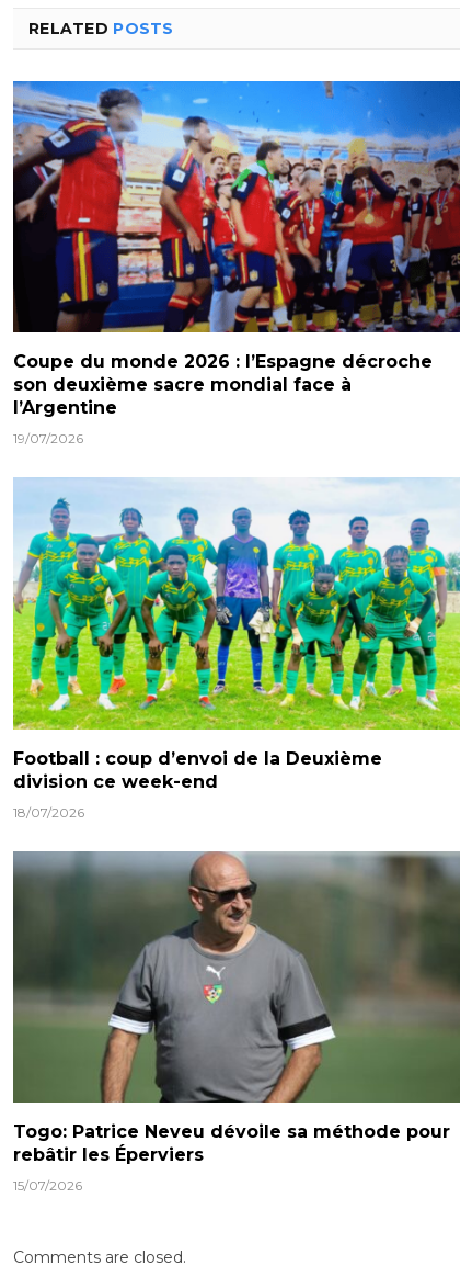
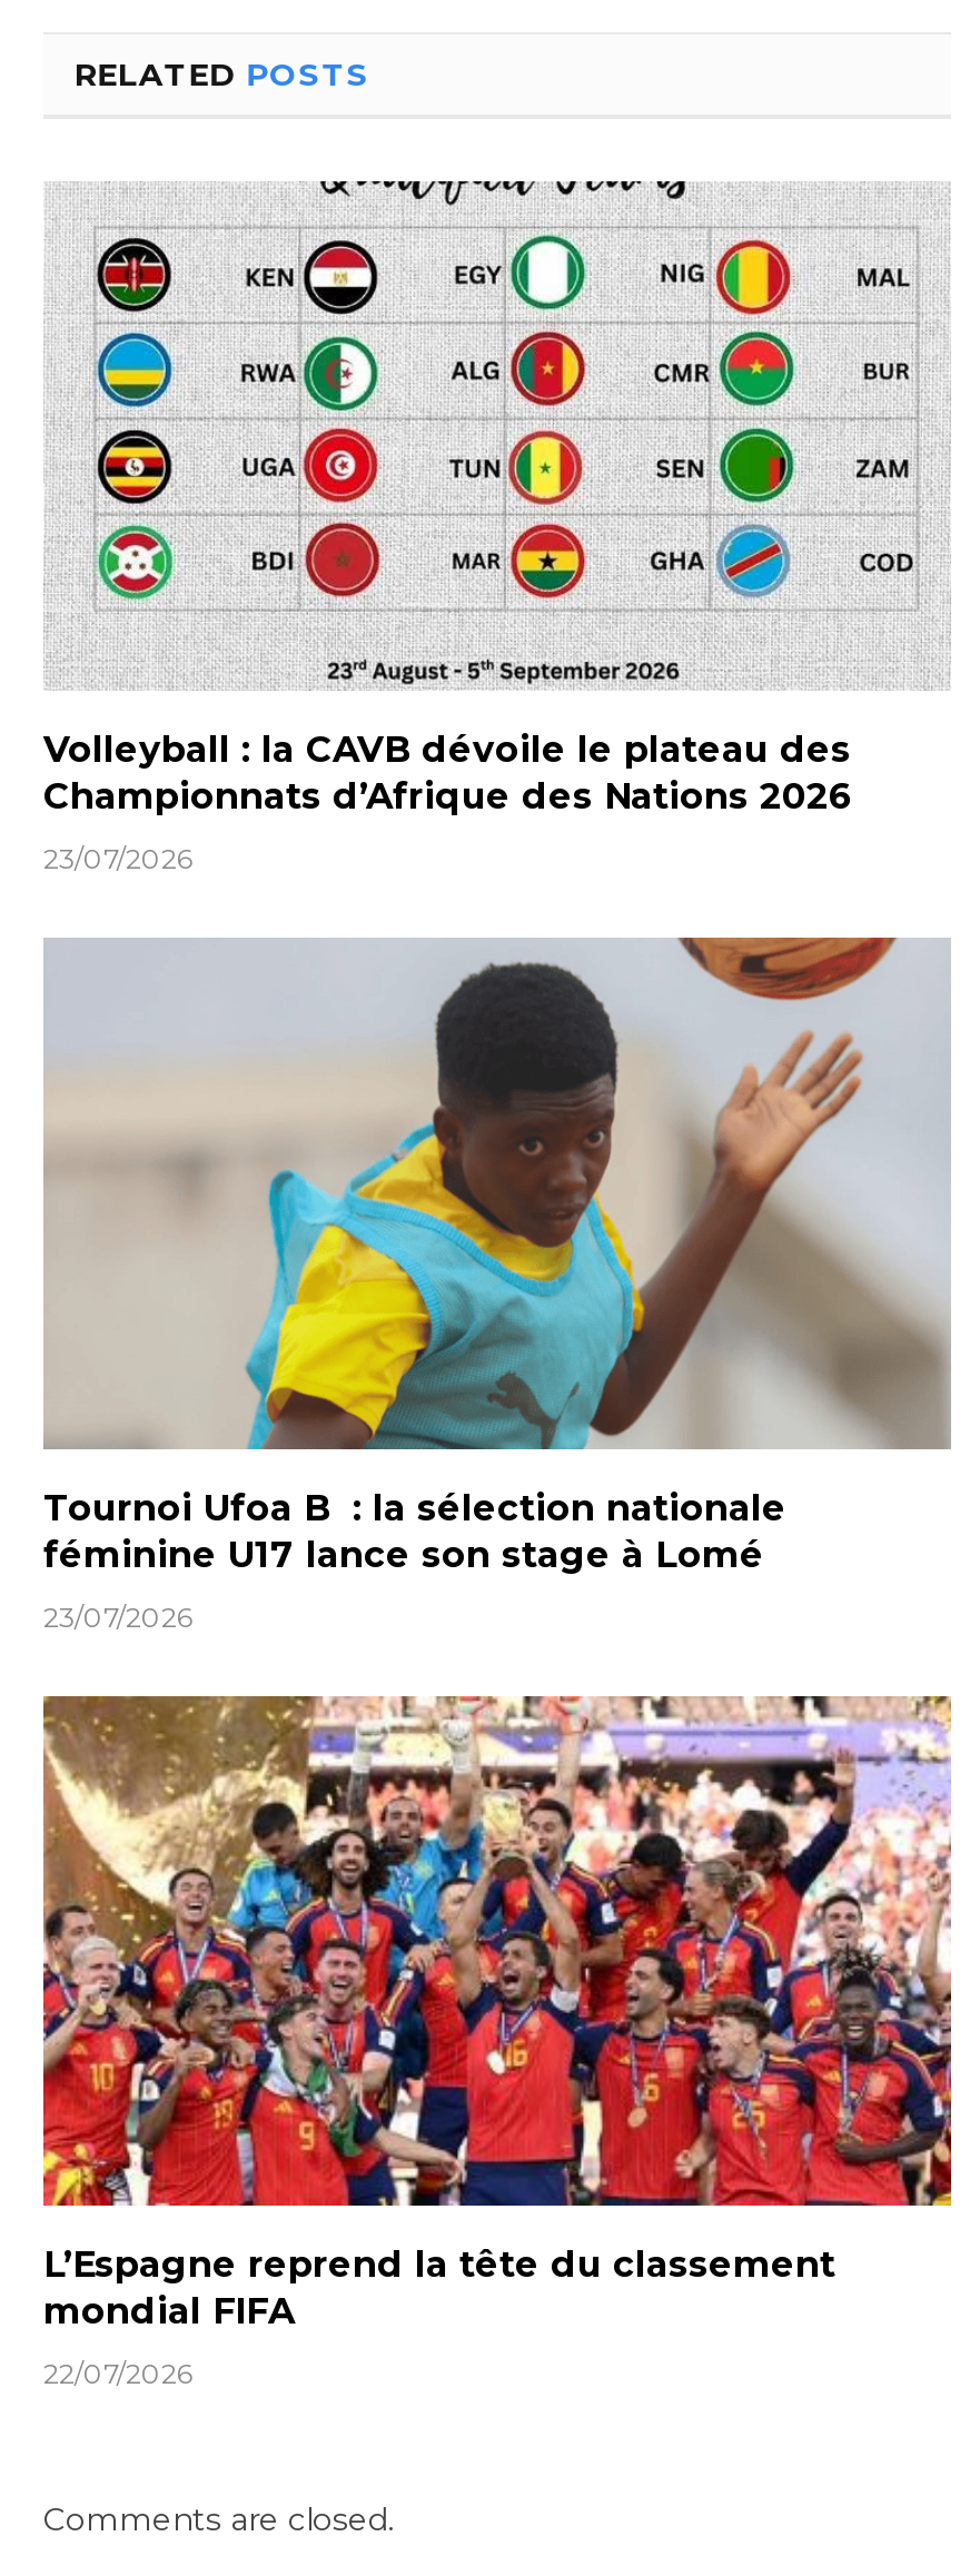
- [image]
- Coupe du monde 2026 : l’Espagne décroche
- son deuxième sacre mondial face à
- l’Argentine
+ [image]
+ Volleyball : la CAVB dévoile le plateau des
+ Championnats d’Afrique des Nations 2026

- 19/07/2026
+ 23/07/2026

- [image]
- Football : coup d’envoi de la Deuxième
- division ce week-end
+ [image]
+ Tournoi Ufoa B : la sélection nationale
+ féminine U17 lance son stage à Lomé

- 18/07/2026
+ 23/07/2026

- [image]
- Togo: Patrice Neveu dévoile sa méthode pour
- rebâtir les Éperviers
+ [image]
+ L’Espagne reprend la tête du classement
+ mondial FIFA

- 15/07/2026
+ 22/07/2026
